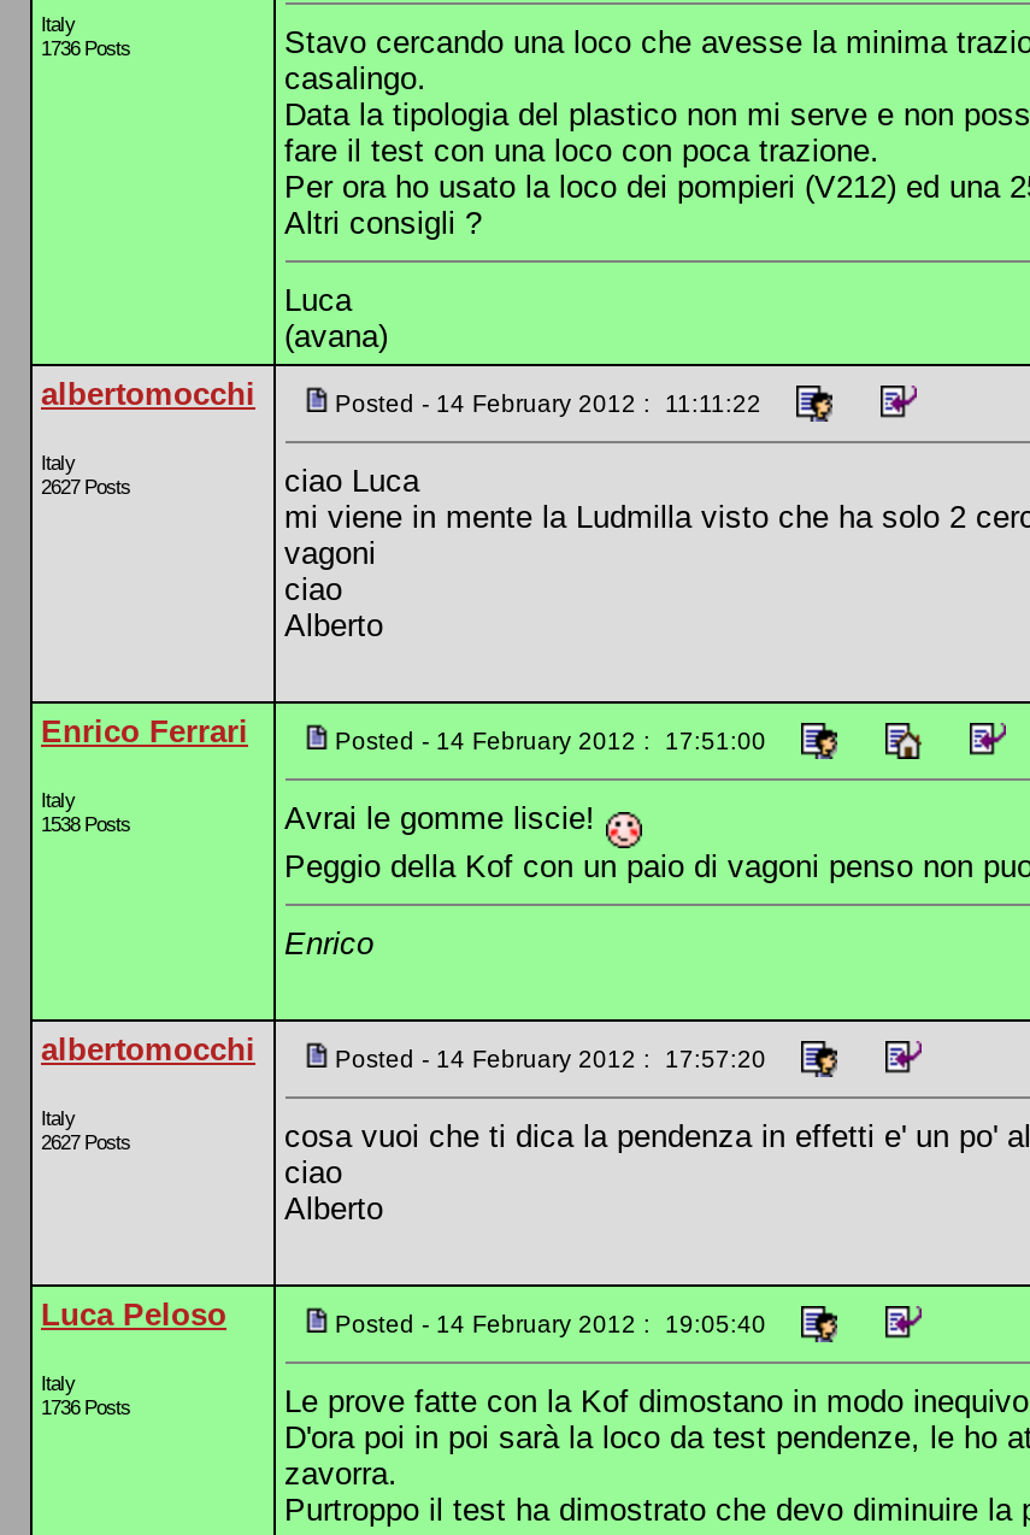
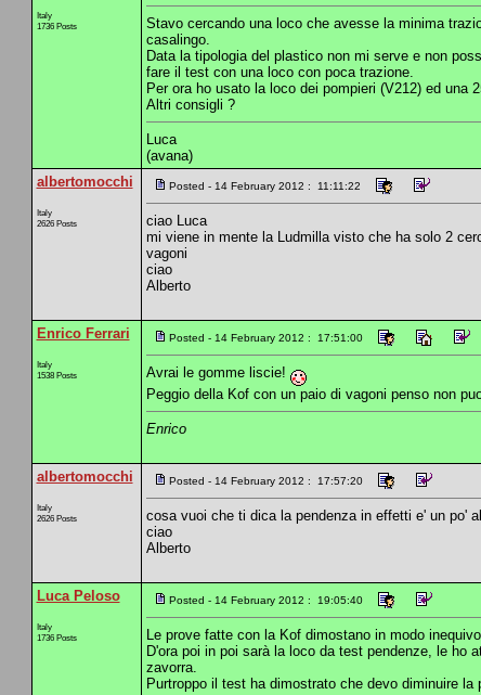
- 2627 Posts
+ 2626 Posts

- 2627 Posts
+ 2626 Posts
